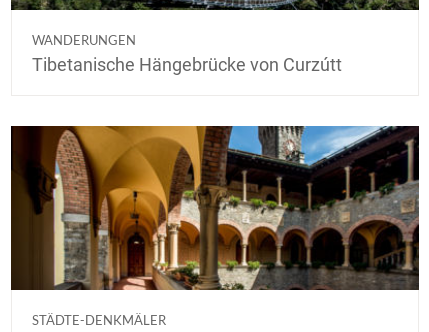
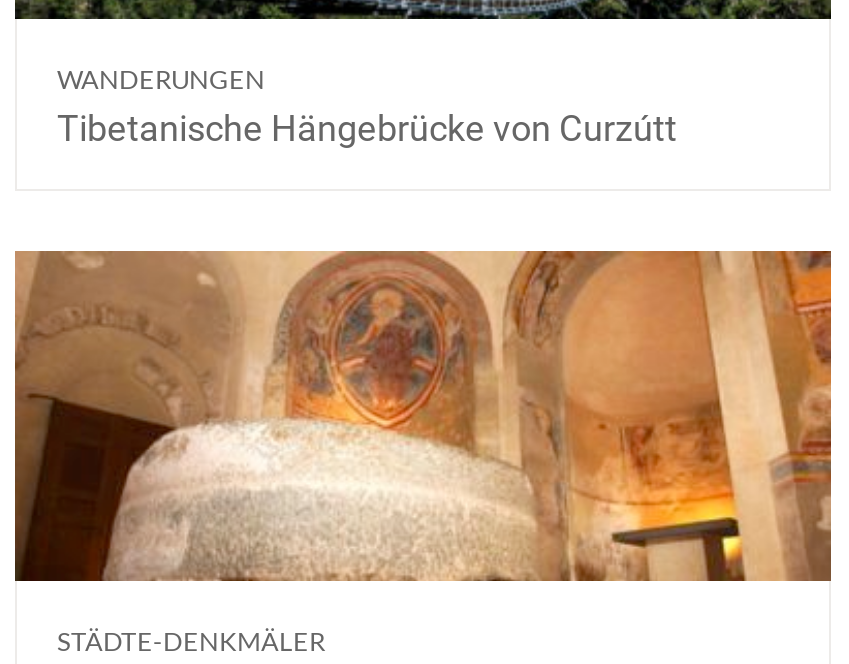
- [image]
+ [image]
